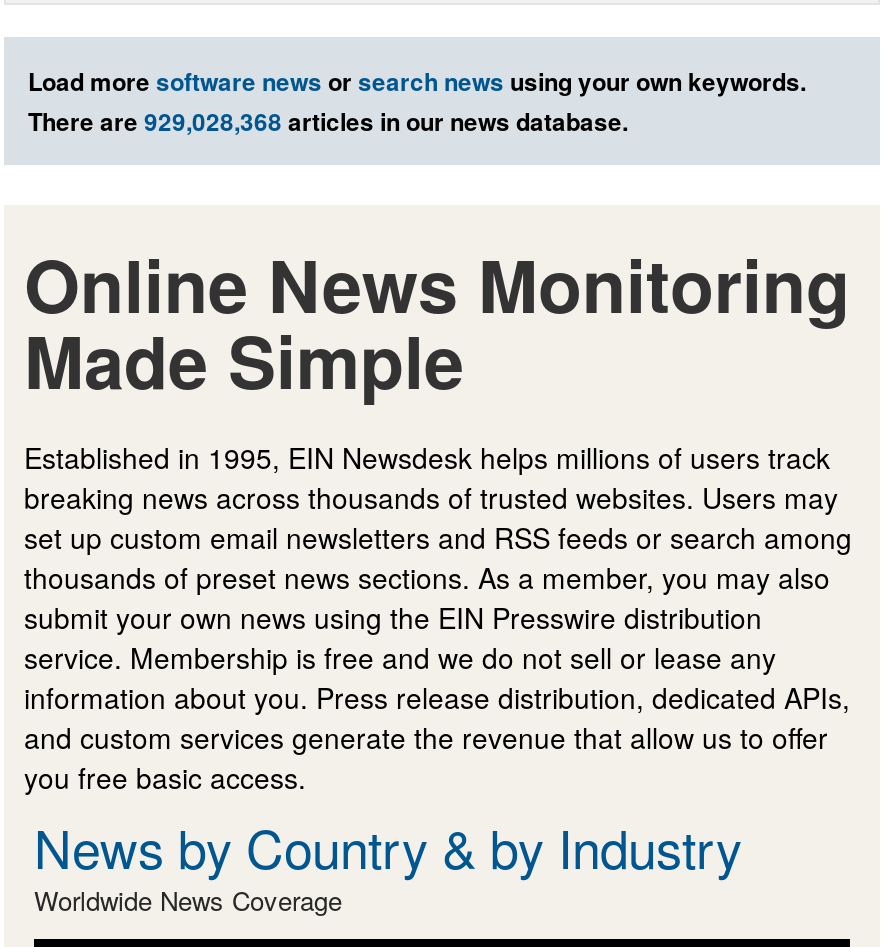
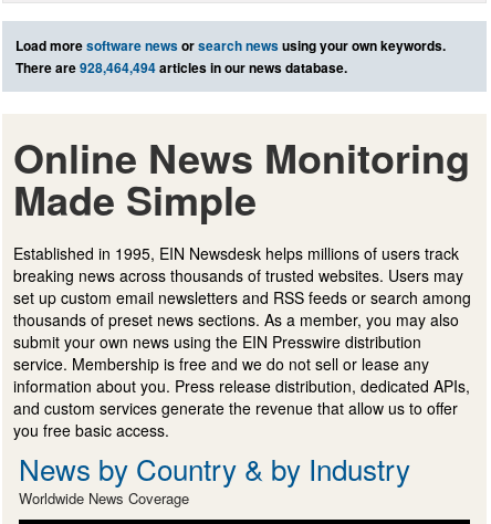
- There are 929,028,368 articles in our news database.
+ There are 928,464,494 articles in our news database.
